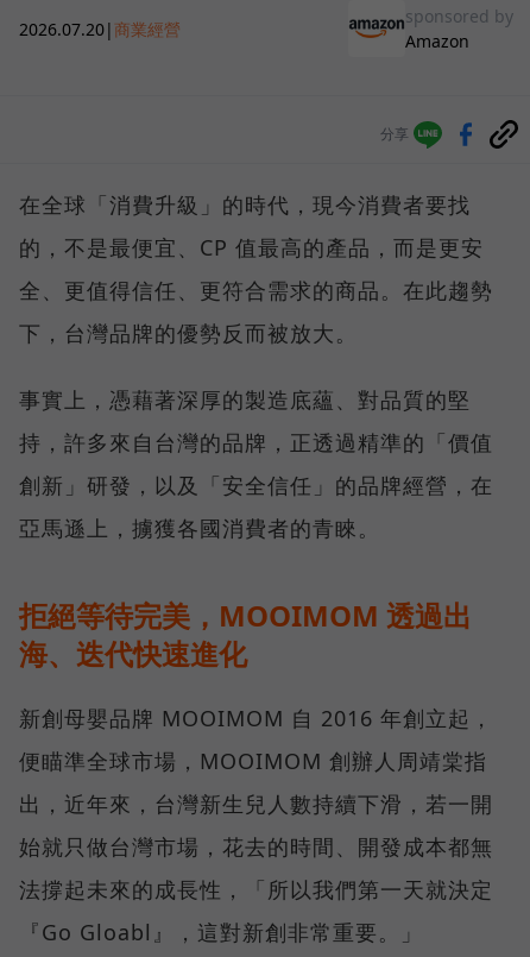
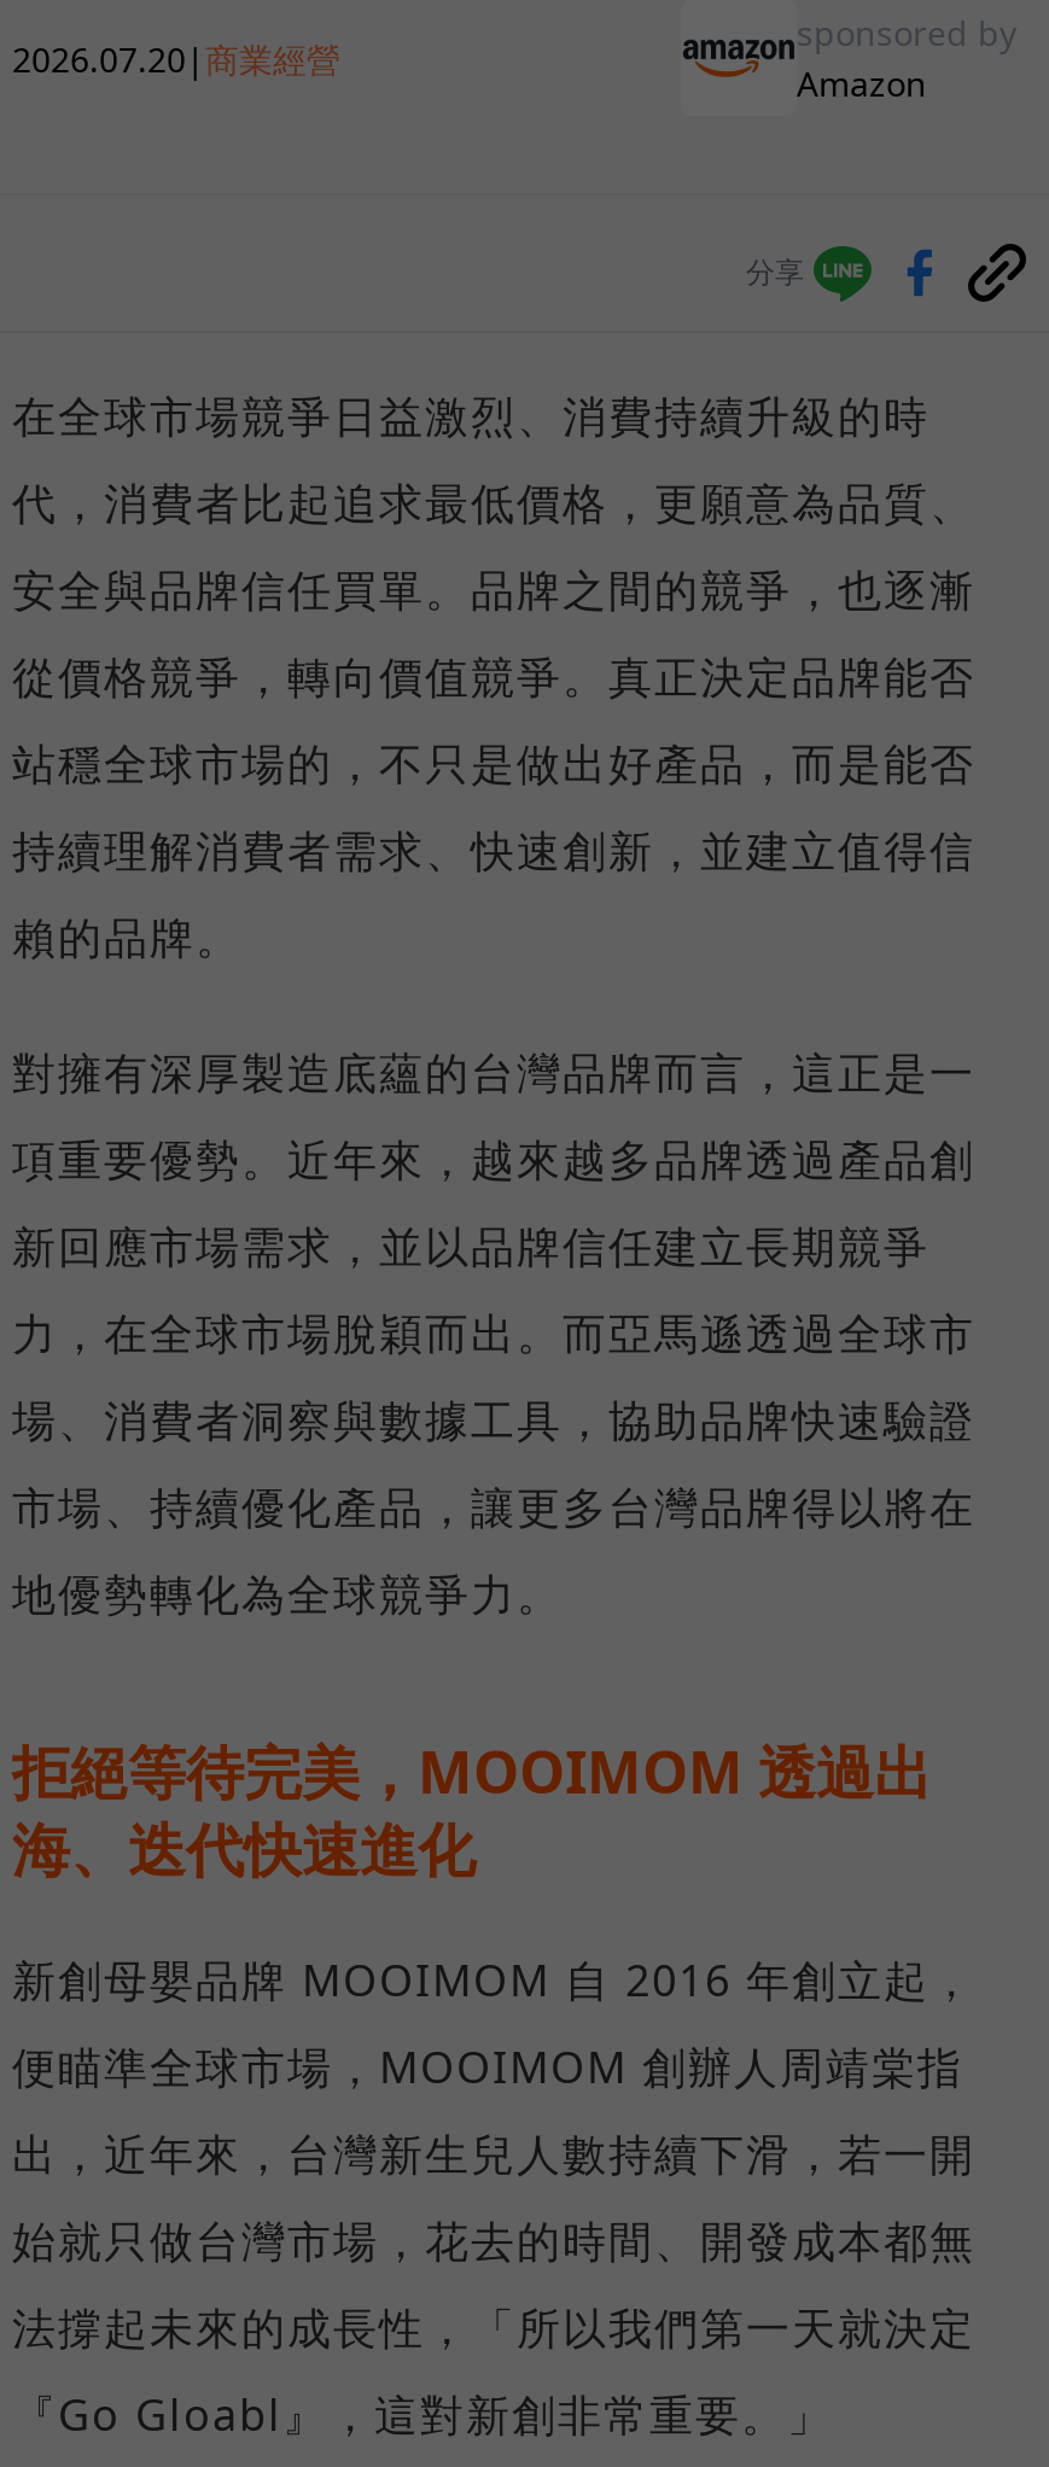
- 在全球「消費升級」的時代，現今消費者要找
- 的，不是最便宜、CP 值最高的產品，而是更安
- 全、更值得信任、更符合需求的商品。在此趨勢
- 下，台灣品牌的優勢反而被放大。
- 事實上，憑藉著深厚的製造底蘊、對品質的堅
- 持，許多來自台灣的品牌，正透過精準的「價值
- 創新」研發，以及「安全信任」的品牌經營，在
- 亞馬遜上，擄獲各國消費者的青睞。
+ 在全球市場競爭日益激烈、消費持續升級的時
+ 代，消費者比起追求最低價格，更願意為品質、
+ 安全與品牌信任買單。品牌之間的競爭，也逐漸
+ 從價格競爭，轉向價值競爭。真正決定品牌能否
+ 站穩全球市場的，不只是做出好產品，而是能否
+ 持續理解消費者需求、快速創新，並建立值得信
+ 賴的品牌。
+ 對擁有深厚製造底蘊的台灣品牌而言，這正是一
+ 項重要優勢。近年來，越來越多品牌透過產品創
+ 新回應市場需求，並以品牌信任建立長期競爭
+ 力，在全球市場脫穎而出。而亞馬遜透過全球市
+ 場、消費者洞察與數據工具，協助品牌快速驗證
+ 市場、持續優化產品，讓更多台灣品牌得以將在
+ 地優勢轉化為全球競爭力。
